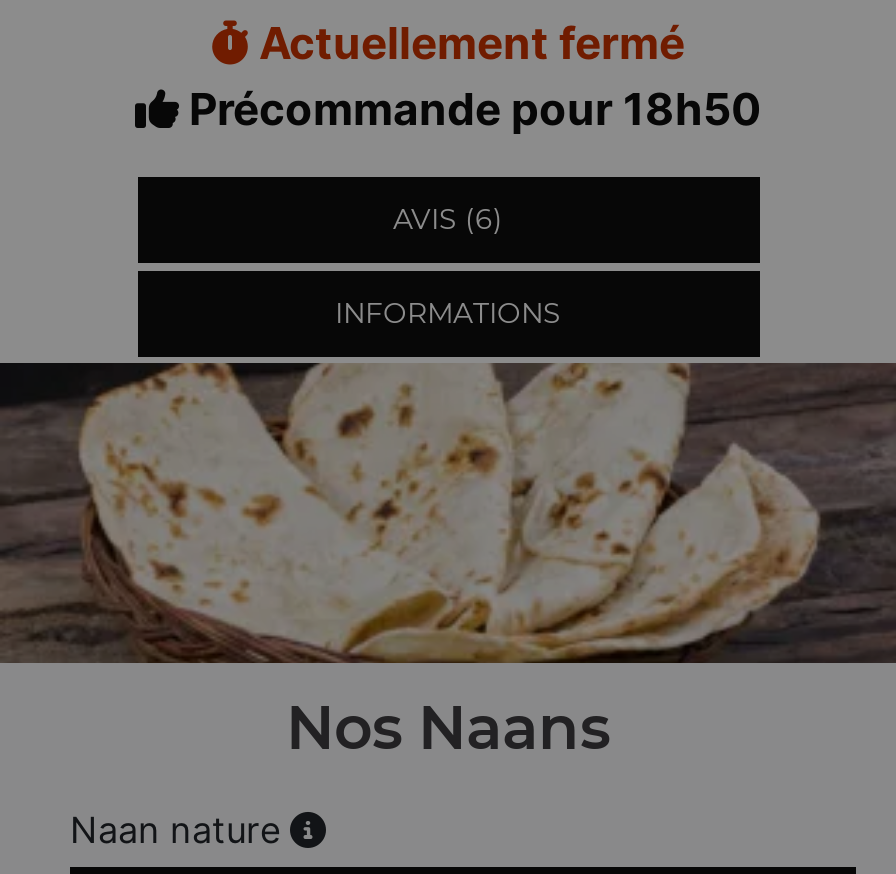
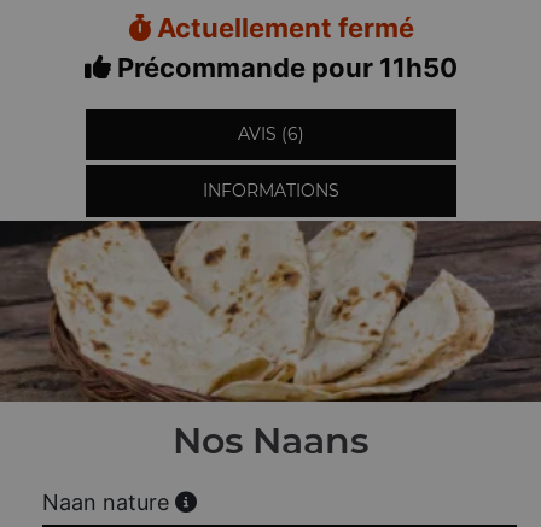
- Précommande pour 18h50
+ Précommande pour 11h50
